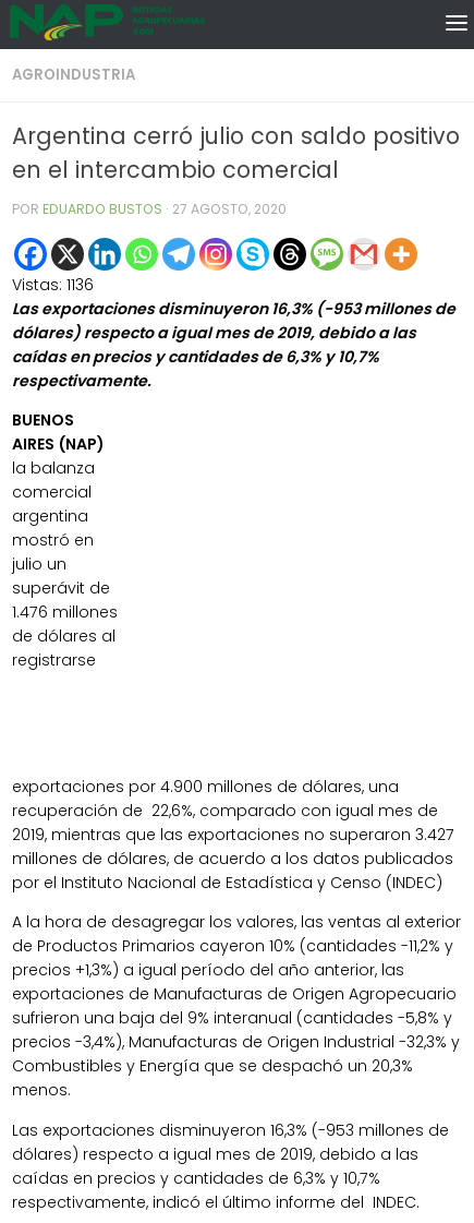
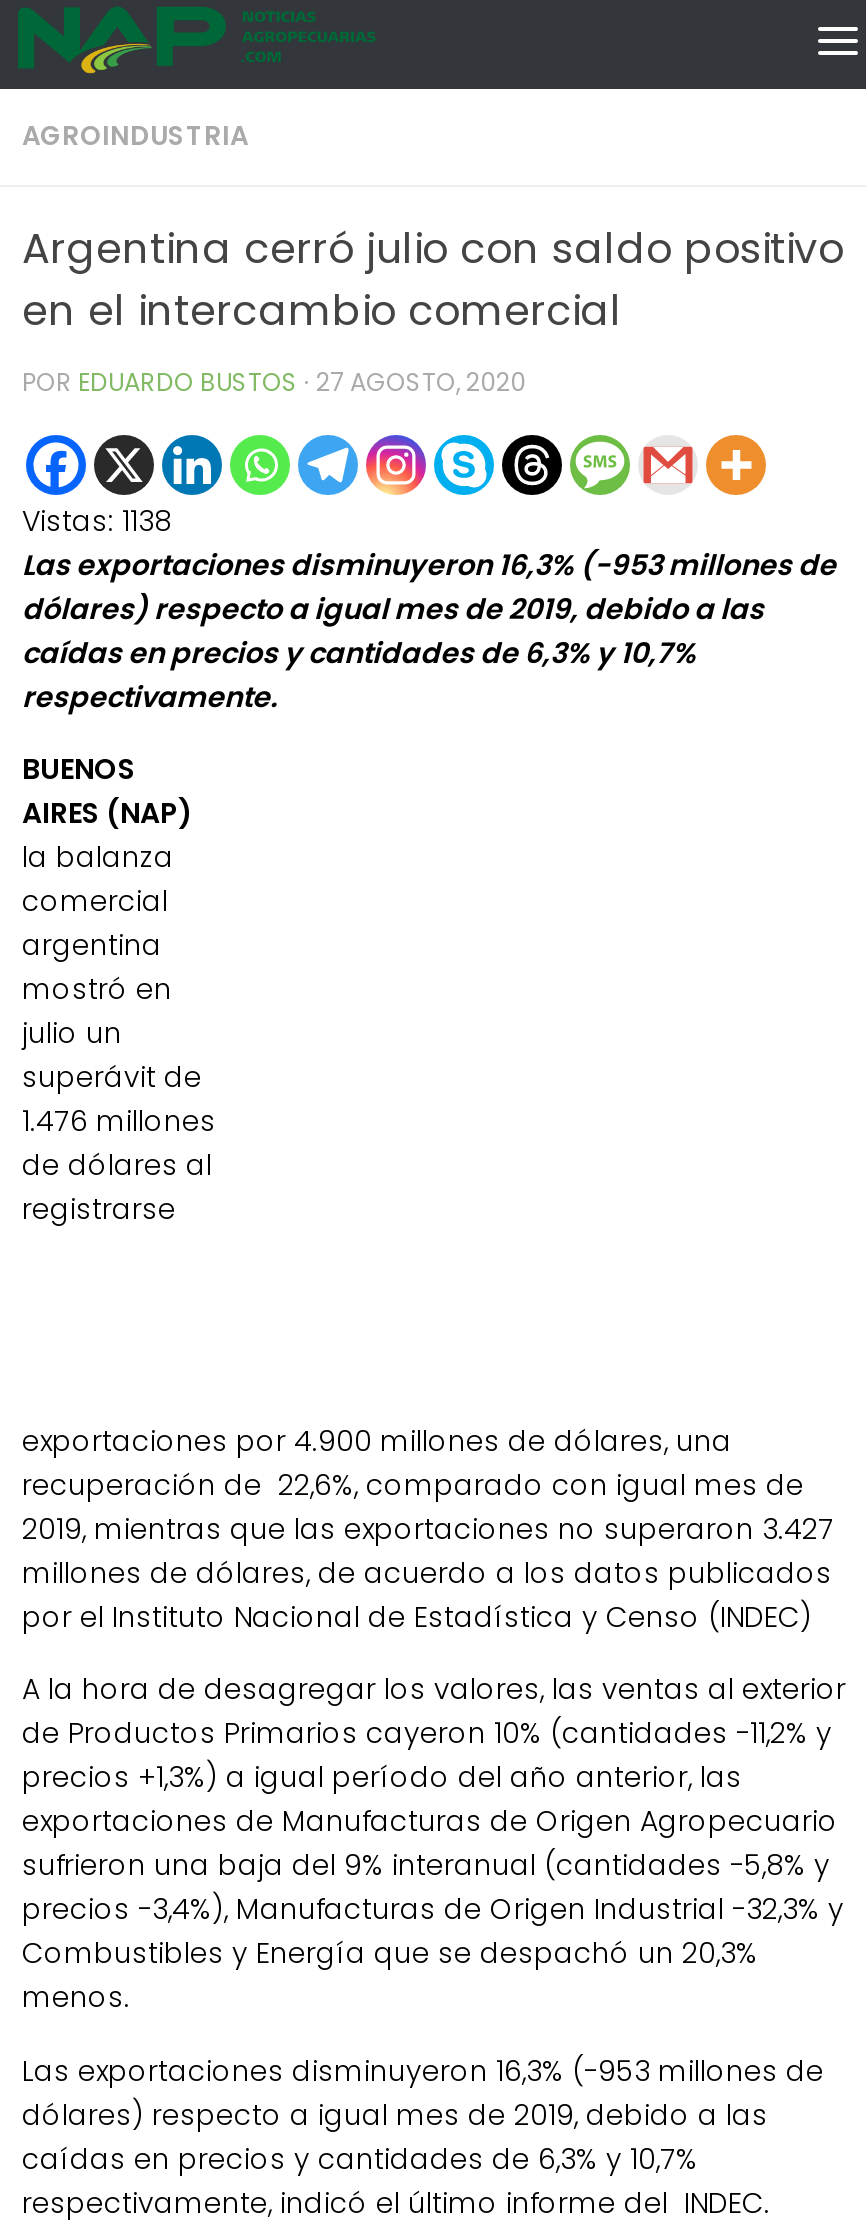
- Vistas: 1136
+ Vistas: 1138
